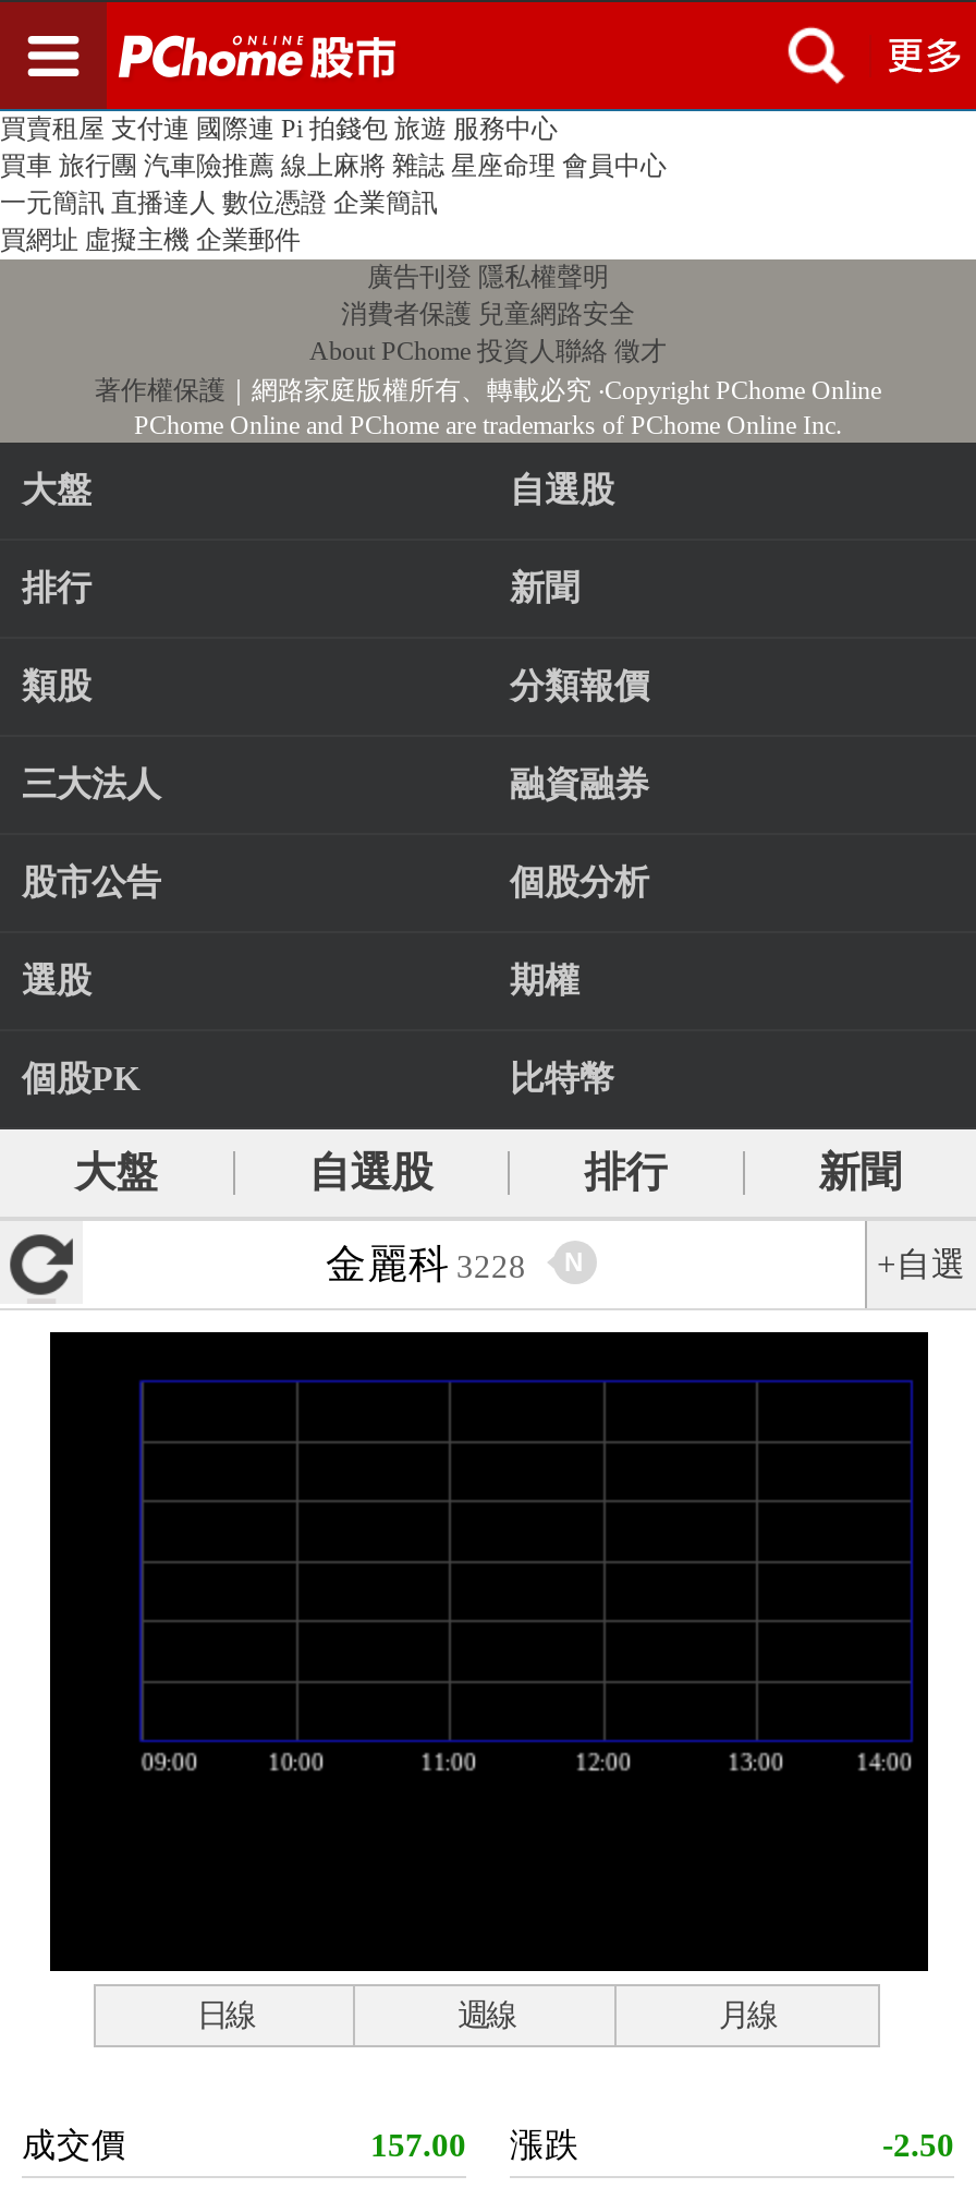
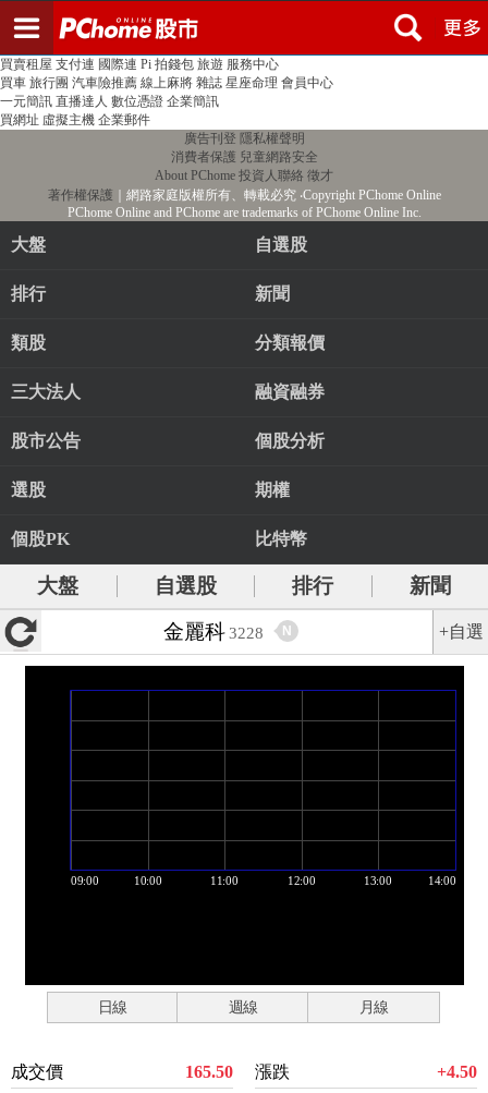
- 157.00 漲跌
+ 165.50 漲跌

- -2.50
+ +4.50
